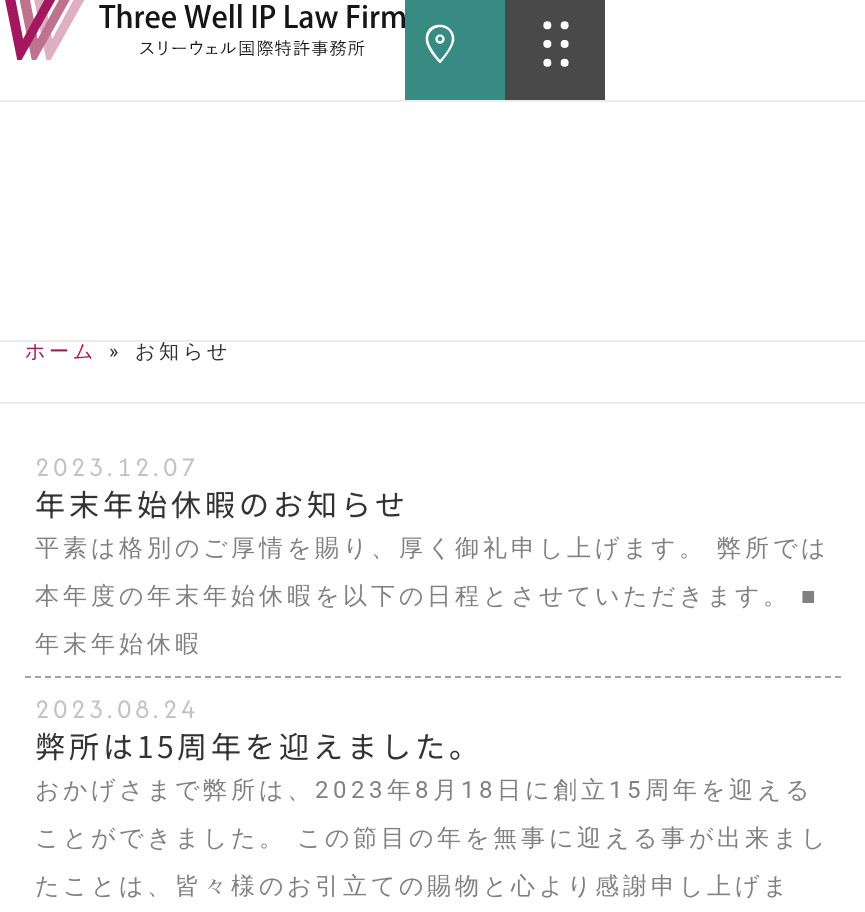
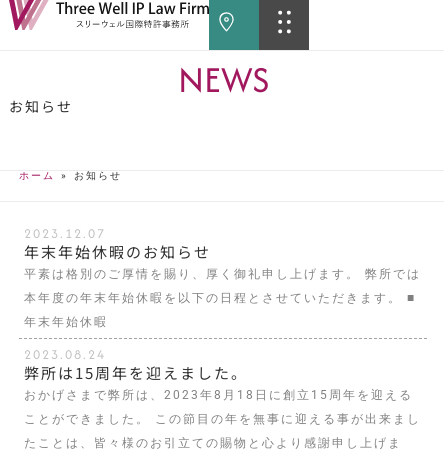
+ NEWS
+ お知らせ
